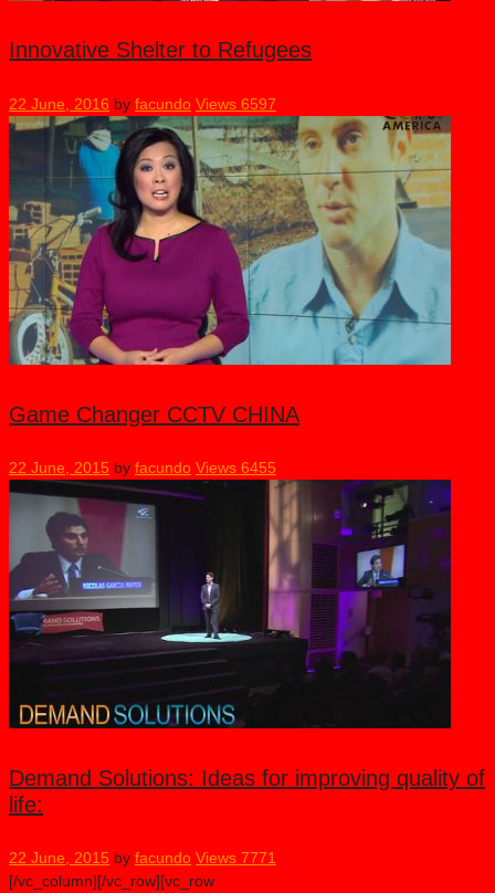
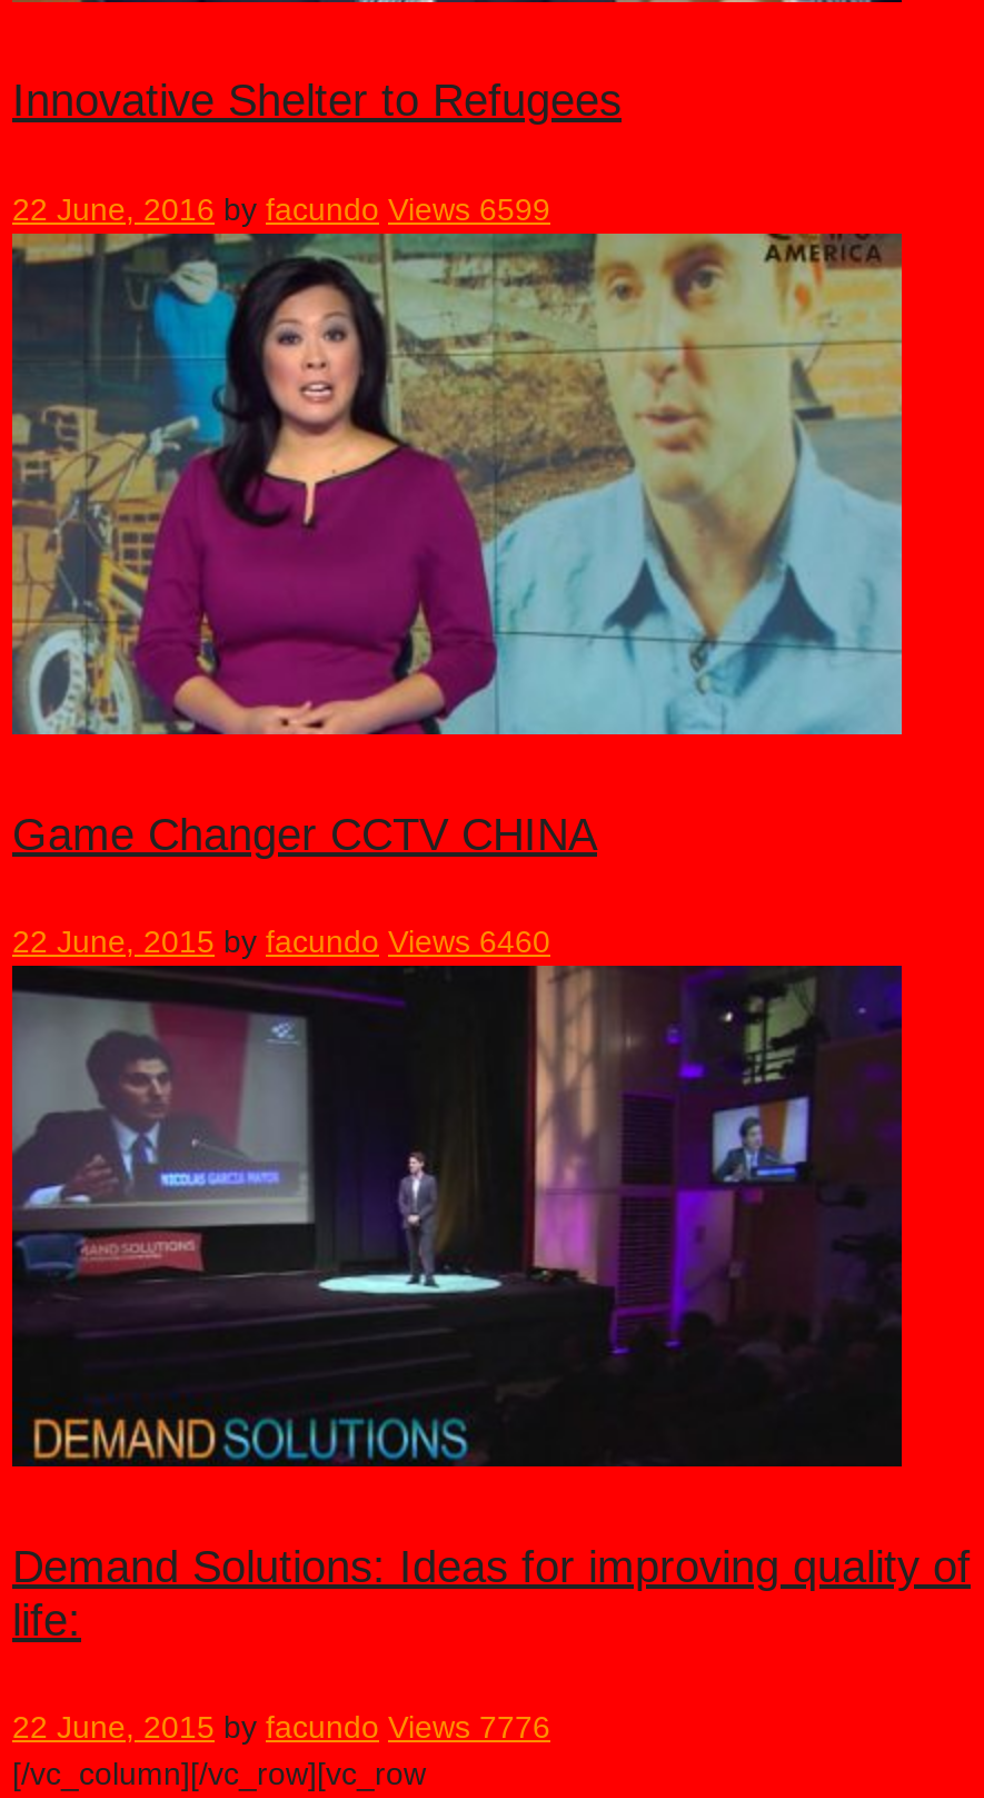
- 22 June, 2016 by facundo Views 6597
+ 22 June, 2016 by facundo Views 6599

- 22 June, 2015 by facundo Views 6455
+ 22 June, 2015 by facundo Views 6460

- 22 June, 2015 by facundo Views 7771
+ 22 June, 2015 by facundo Views 7776
